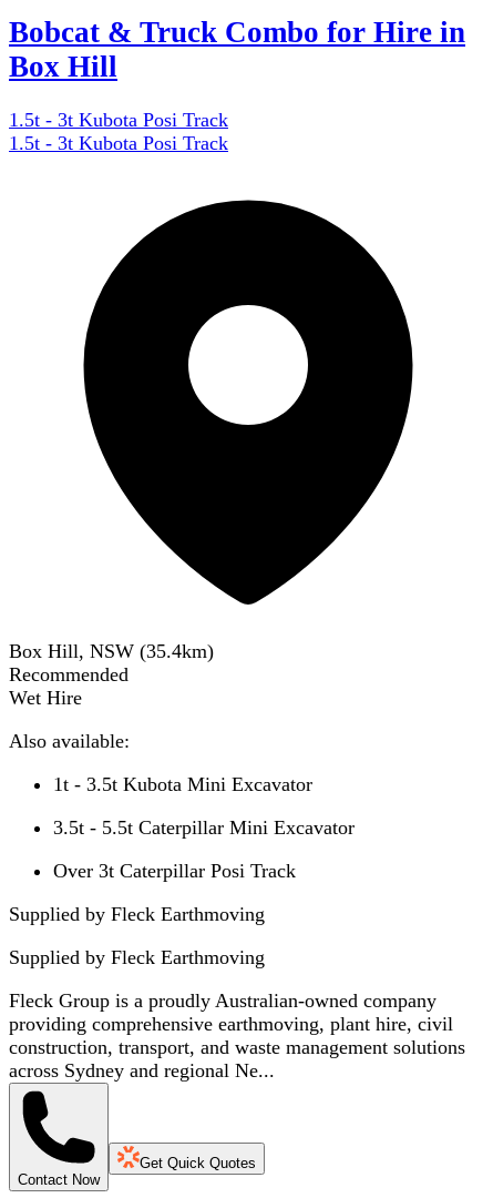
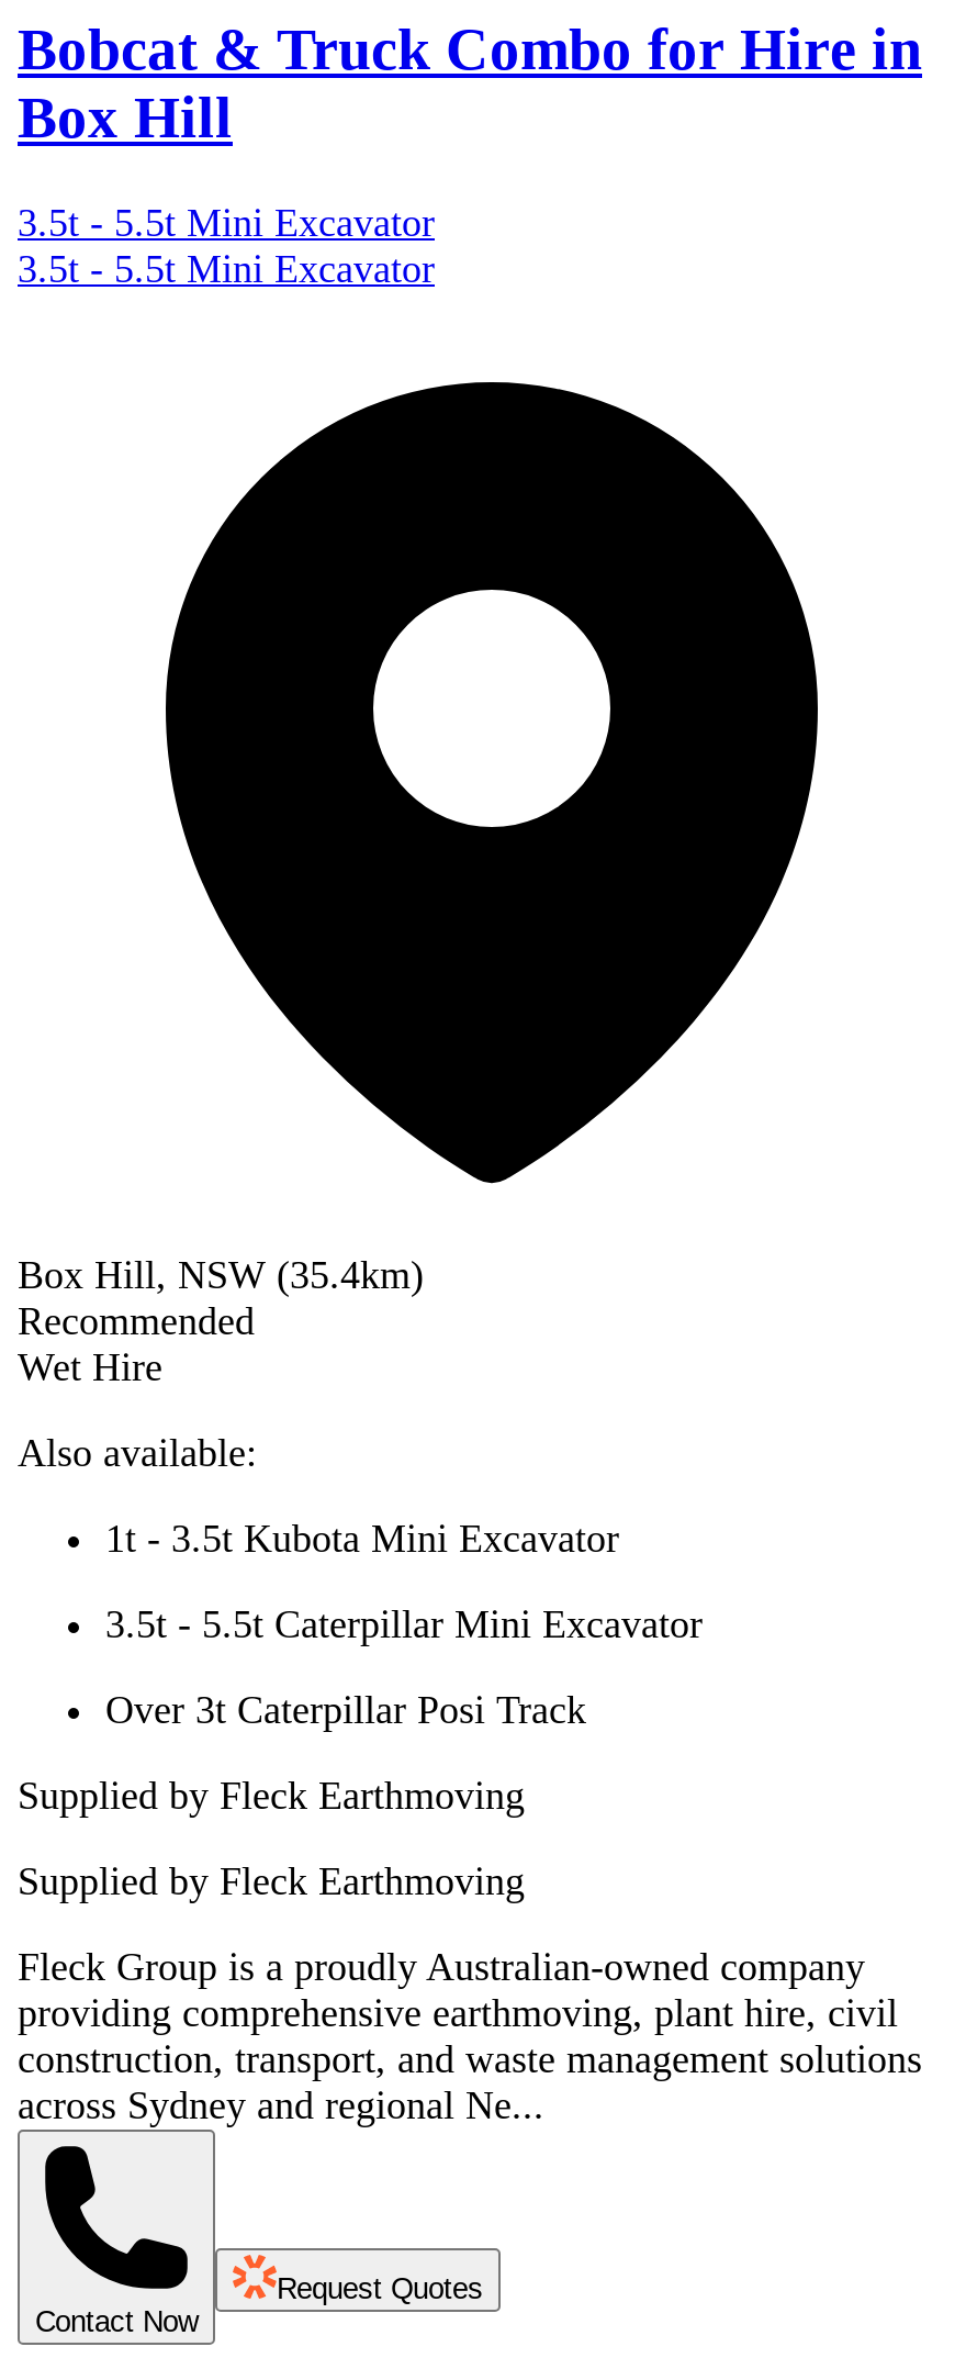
- 1.5t - 3t Kubota Posi Track
- 1.5t - 3t Kubota Posi Track
+ 3.5t - 5.5t Mini Excavator
+ 3.5t - 5.5t Mini Excavator

- Get Quick Quotes
+ Request Quotes
